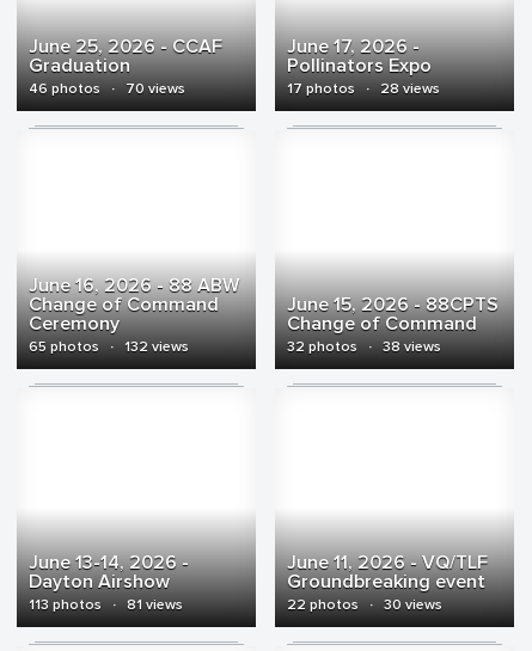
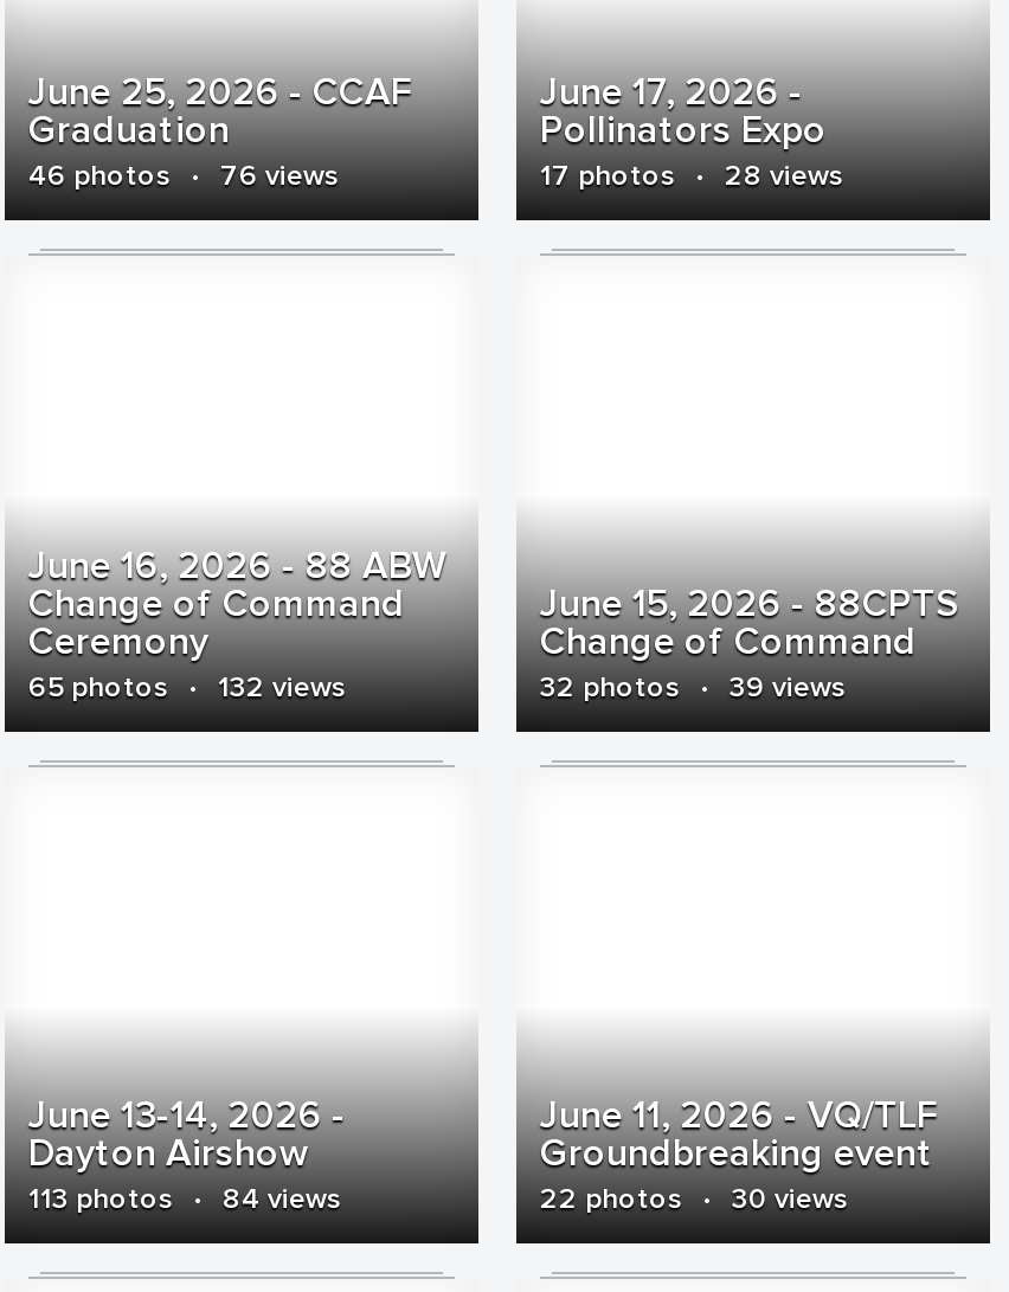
- 46 photos · 70 views
+ 46 photos · 76 views

- 32 photos · 38 views
+ 32 photos · 39 views

- 113 photos · 81 views
+ 113 photos · 84 views
